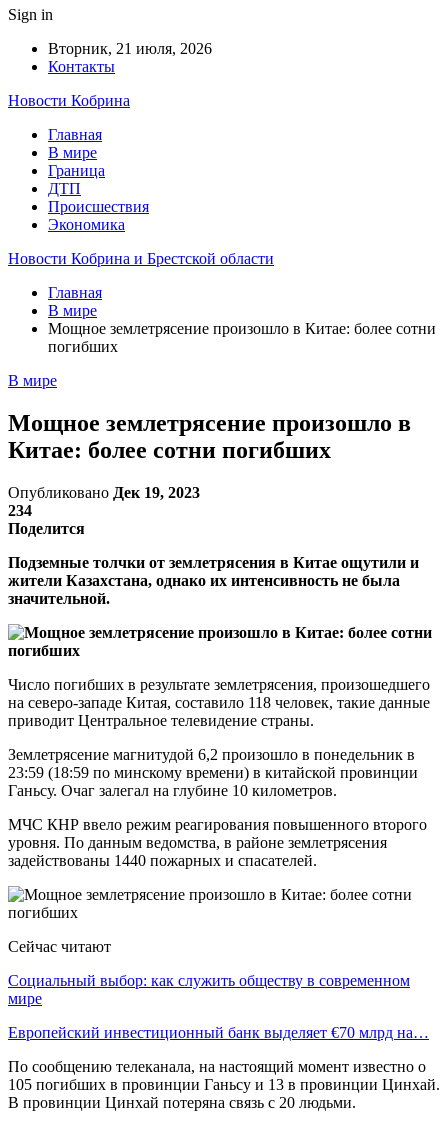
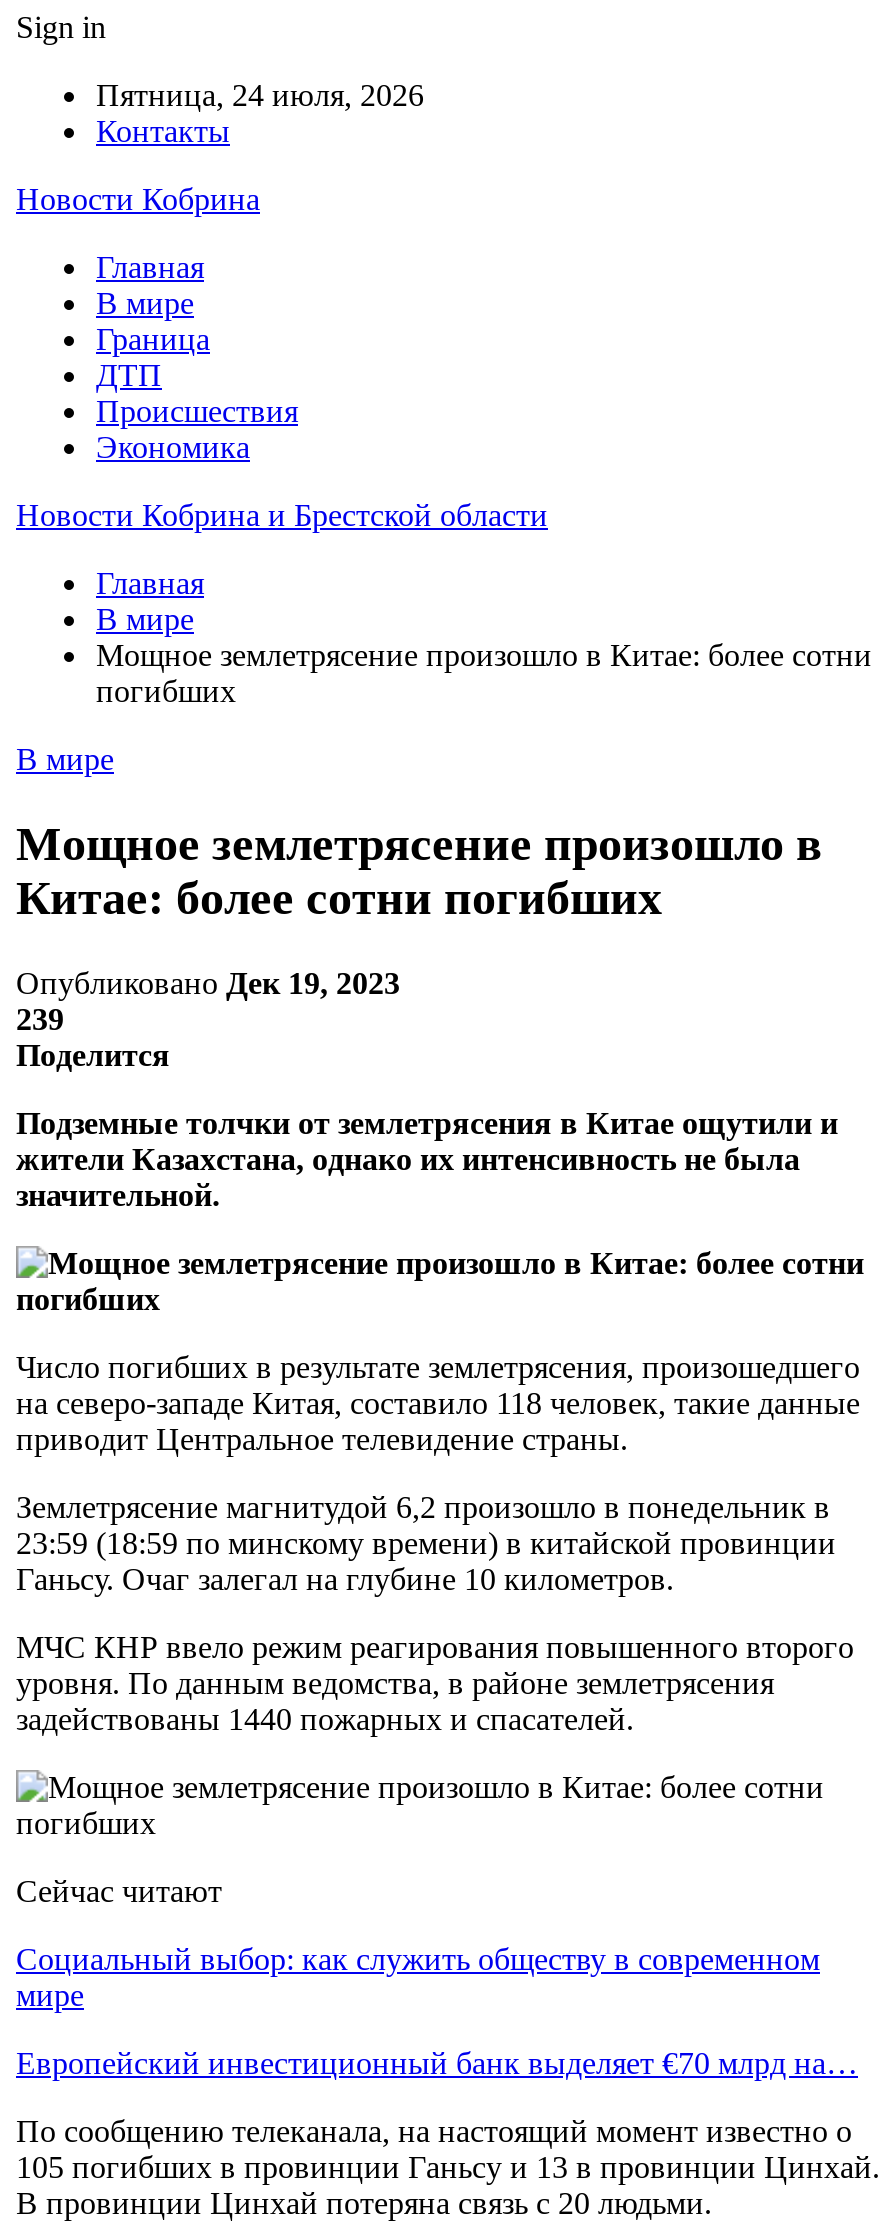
- Вторник, 21 июля, 2026
+ Пятница, 24 июля, 2026

- 234
+ 239
